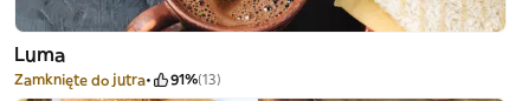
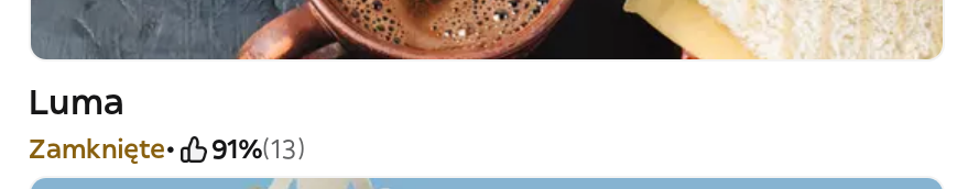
- Zamknięte do jutra
+ Zamknięte
